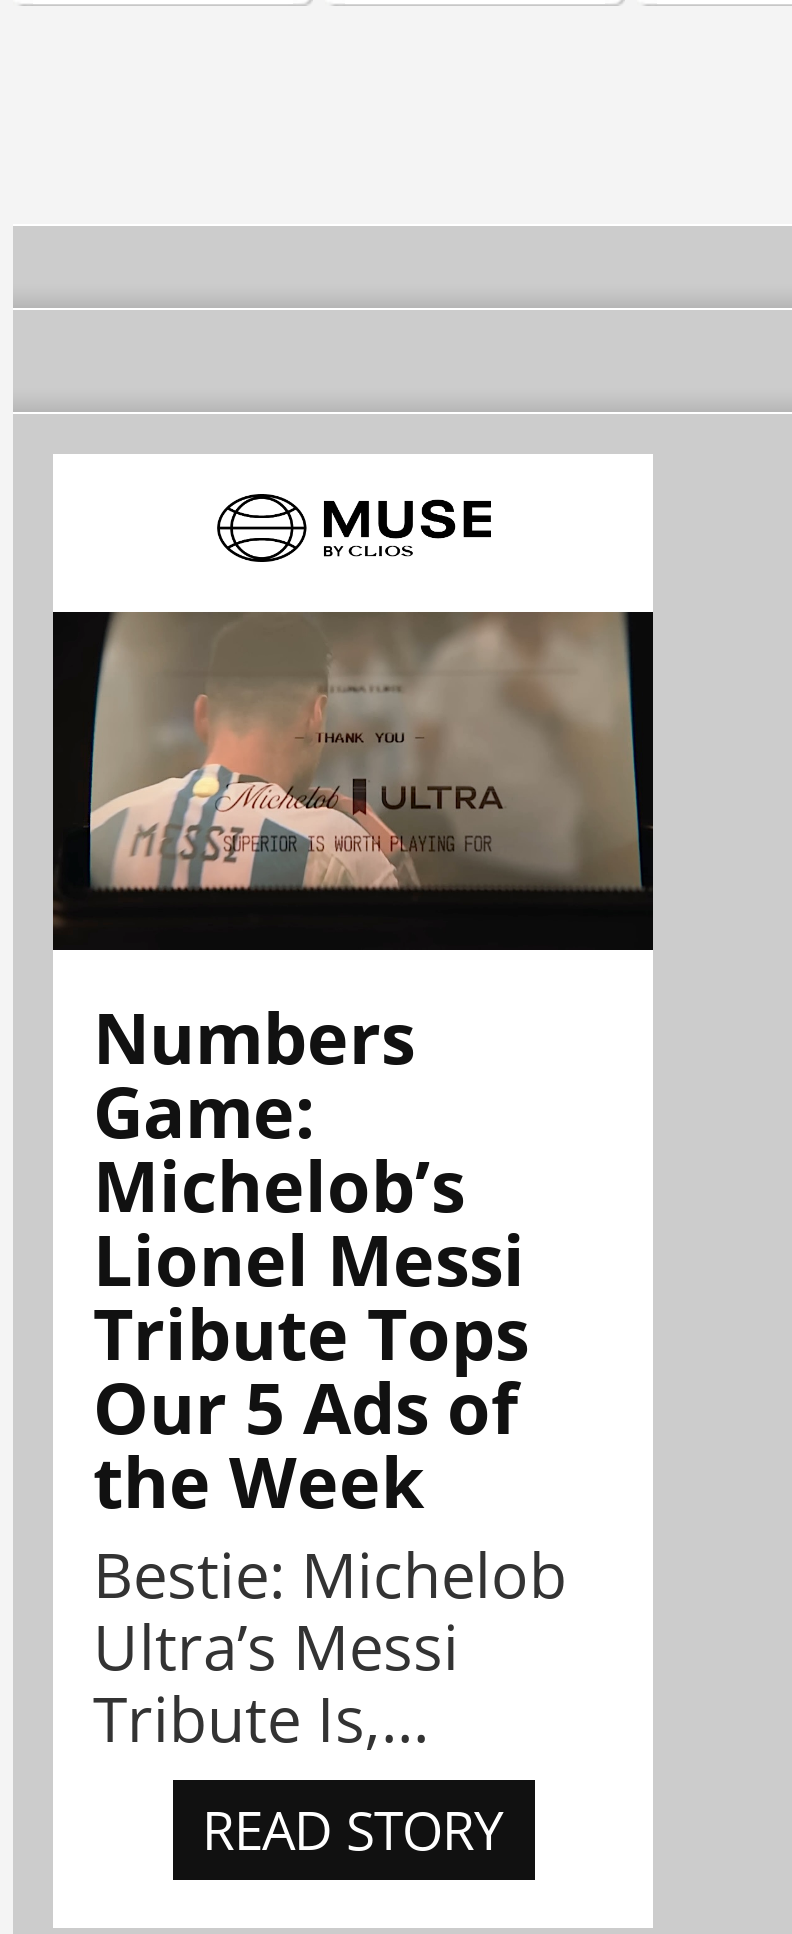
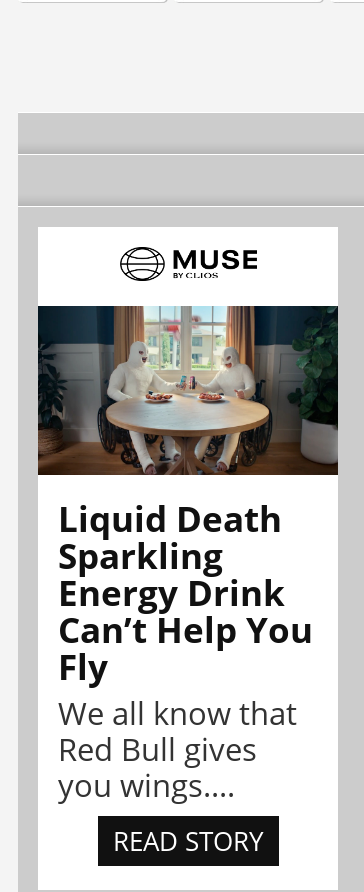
- [image]
- Numbers
- Game:
- Michelob’s
- Lionel Messi
- Tribute Tops
- Our 5 Ads of
- the Week
- Bestie: Michelob
- Ultra’s Messi
- Tribute Is,...
+ [image]
+ Liquid Death
+ Sparkling
+ Energy Drink
+ Can’t Help You
+ Fly
+ We all know that
+ Red Bull gives
+ you wings....
